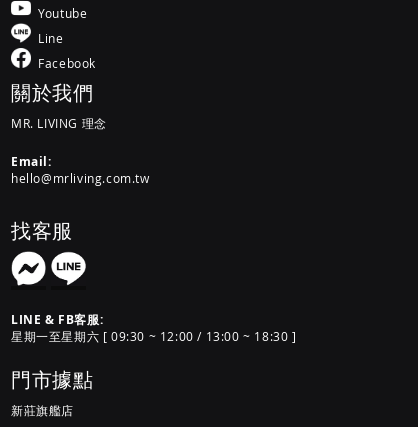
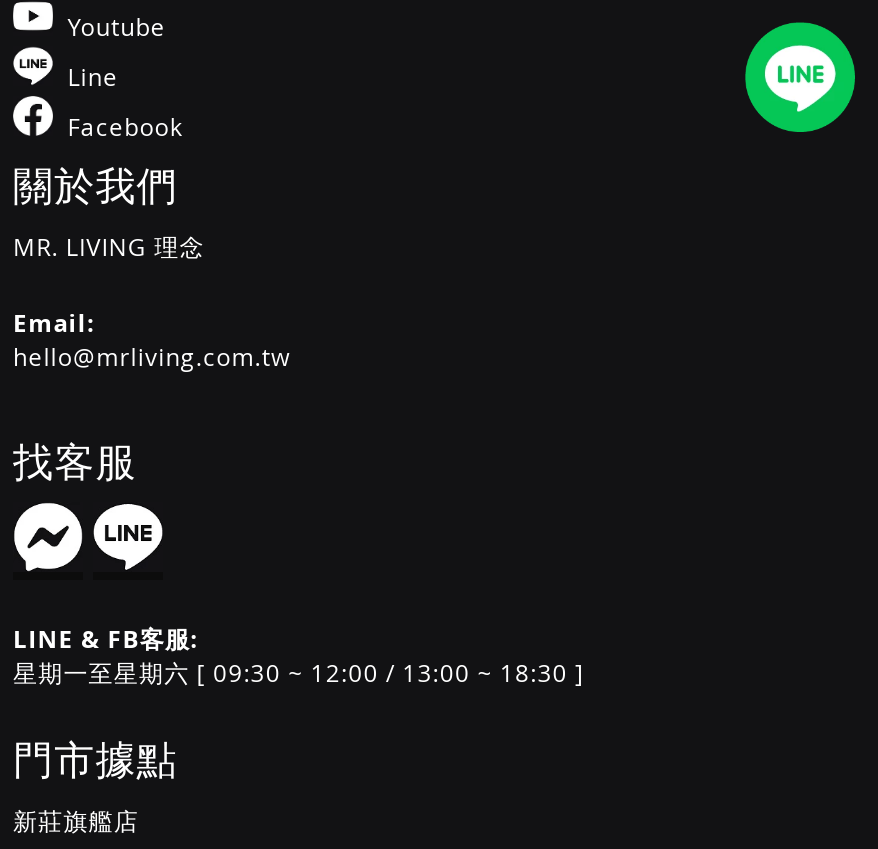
+ [image]
